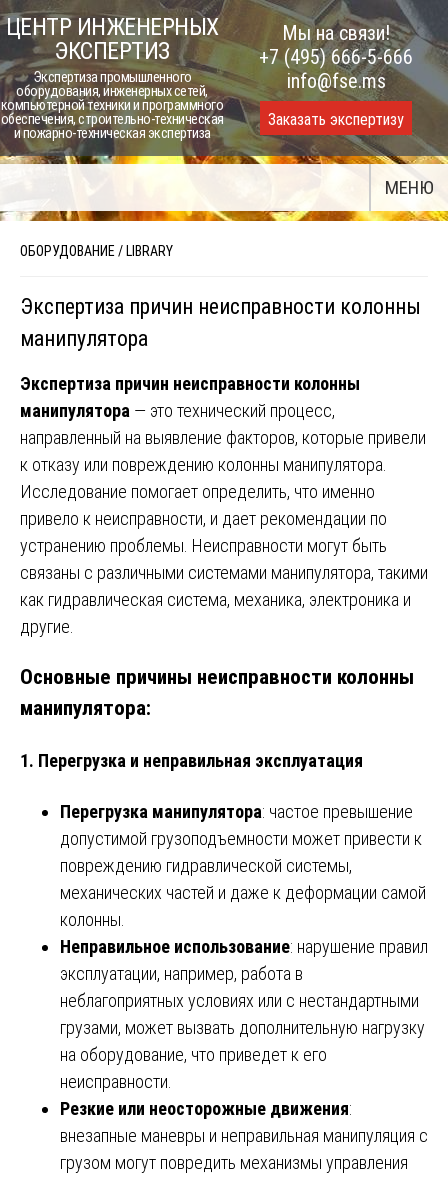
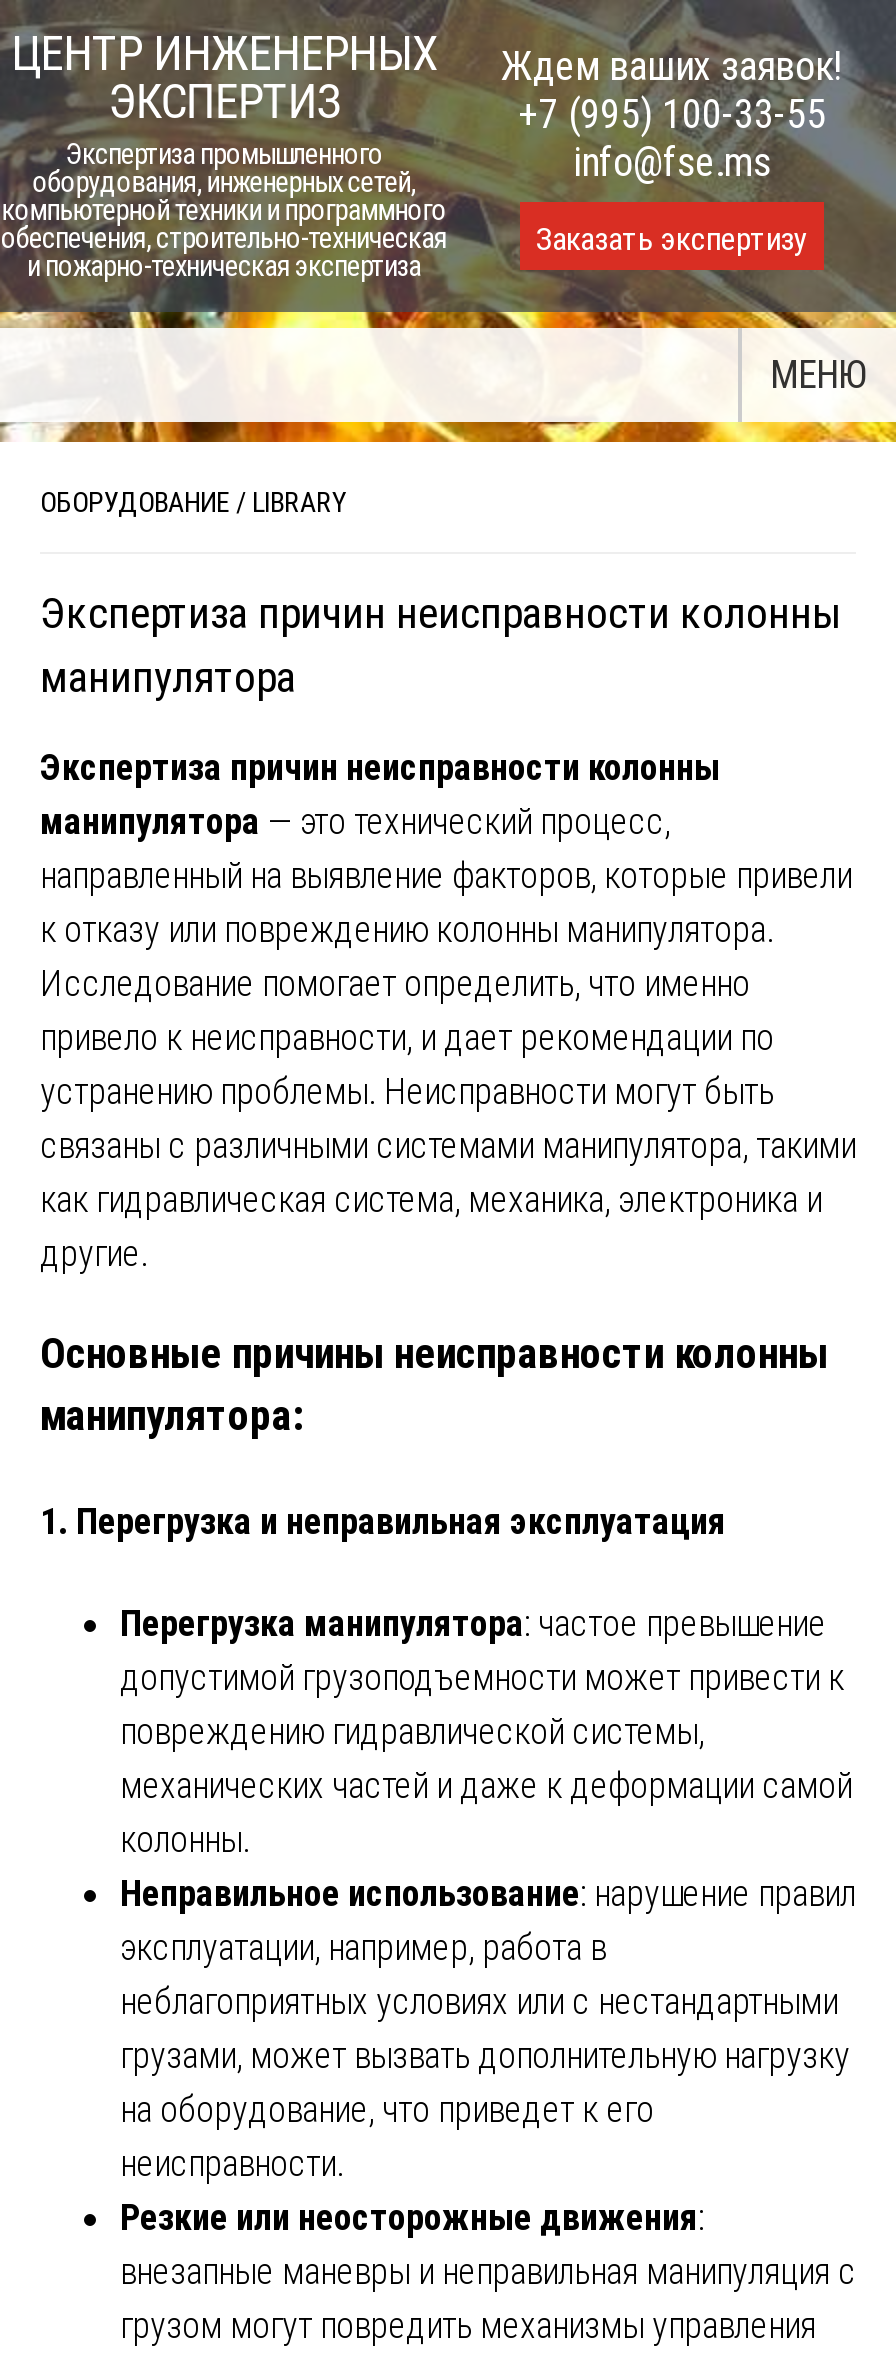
- Мы на связи!
- +7 (495) 666-5-666
+ Ждем ваших заявок!
+ +7 (995) 100-33-55
